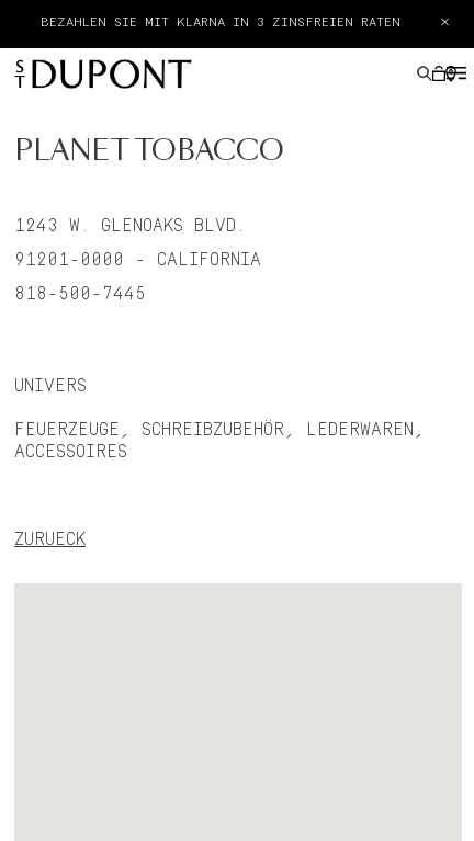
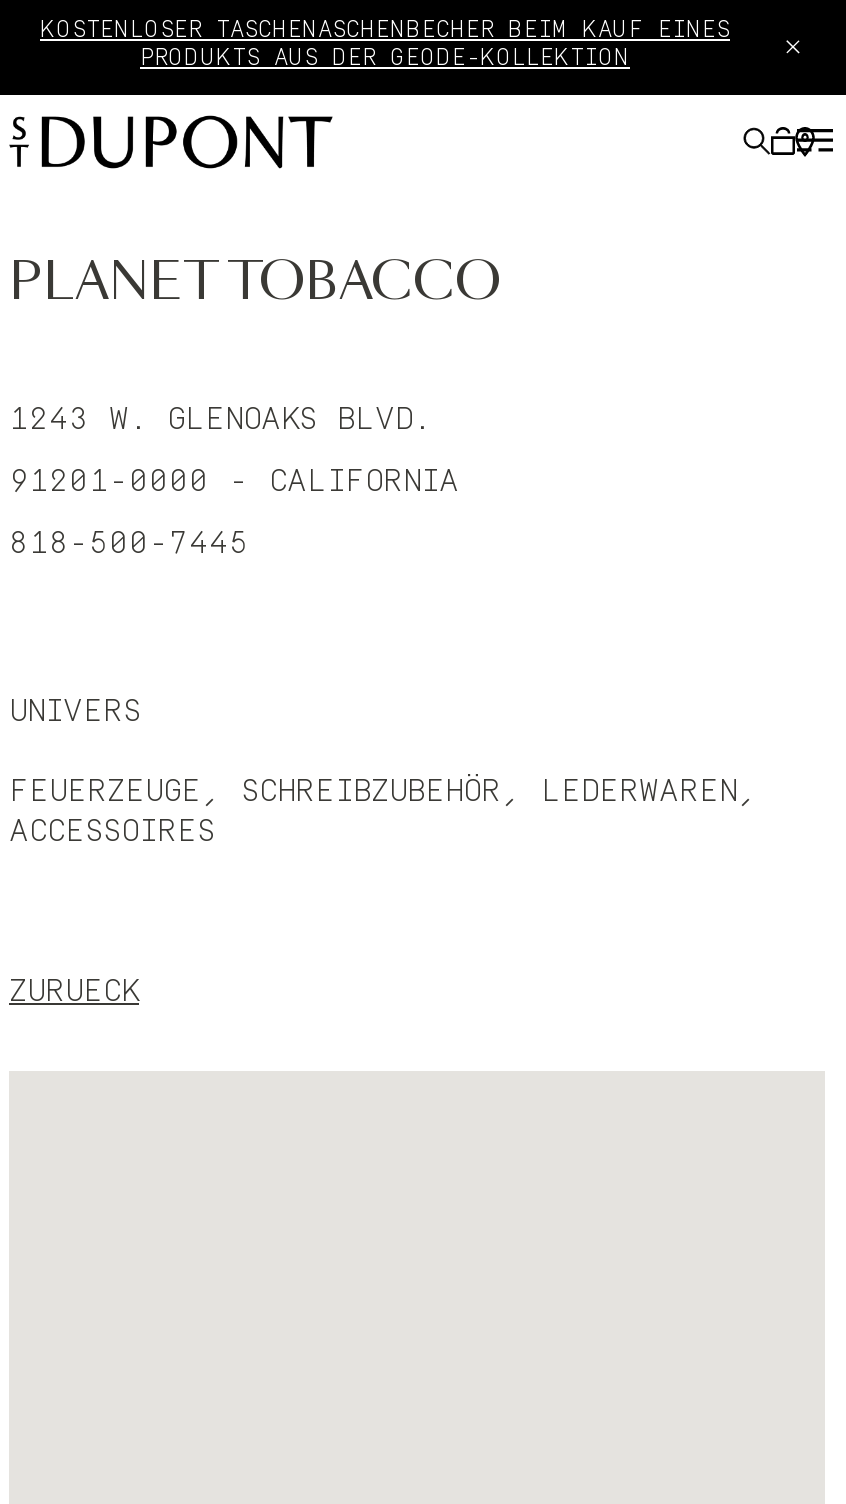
- BEZAHLEN SIE MIT KLARNA IN 3 ZINSFREIEN RATEN
+ KOSTENLOSER TASCHENASCHENBECHER BEIM KAUF EINES
+ PRODUKTS AUS DER GEODE-KOLLEKTION
